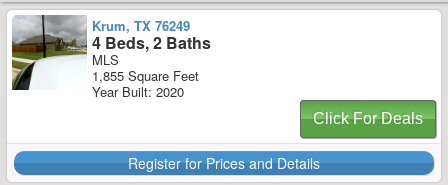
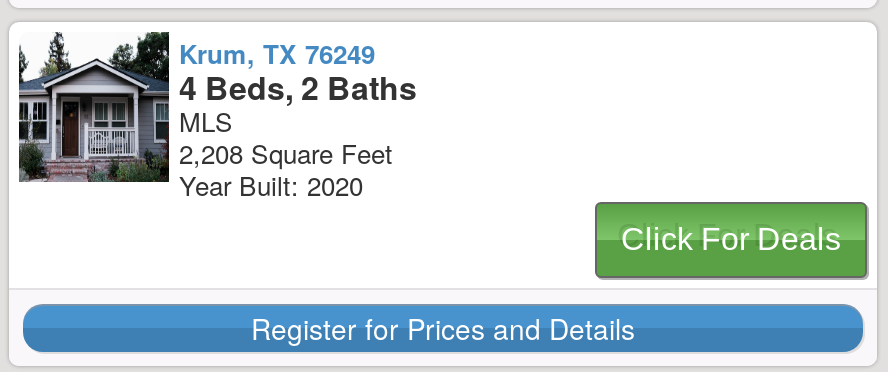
- [image]
- 1,855 Square Feet
+ [image]
+ 2,208 Square Feet
